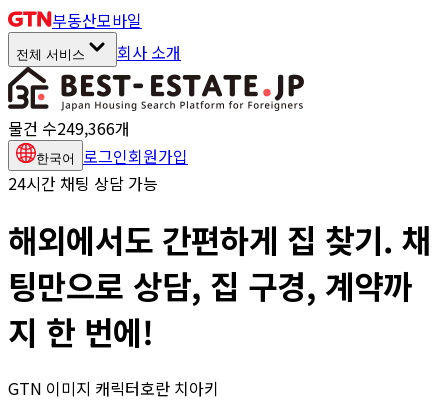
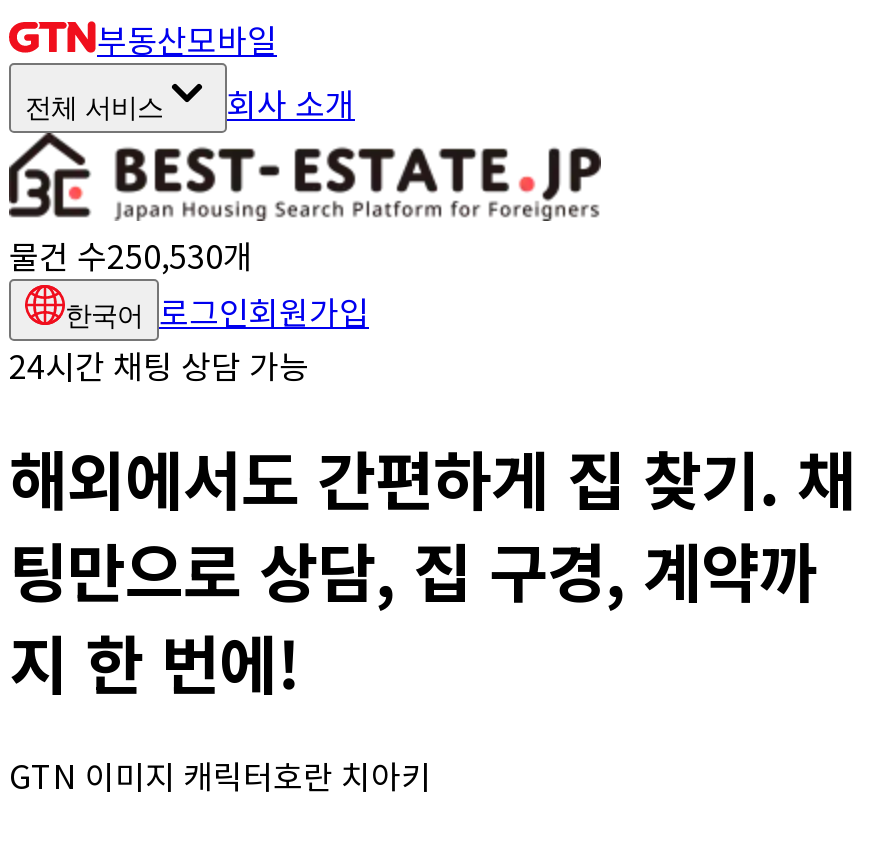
- 물건 수249,366개
+ 물건 수250,530개
